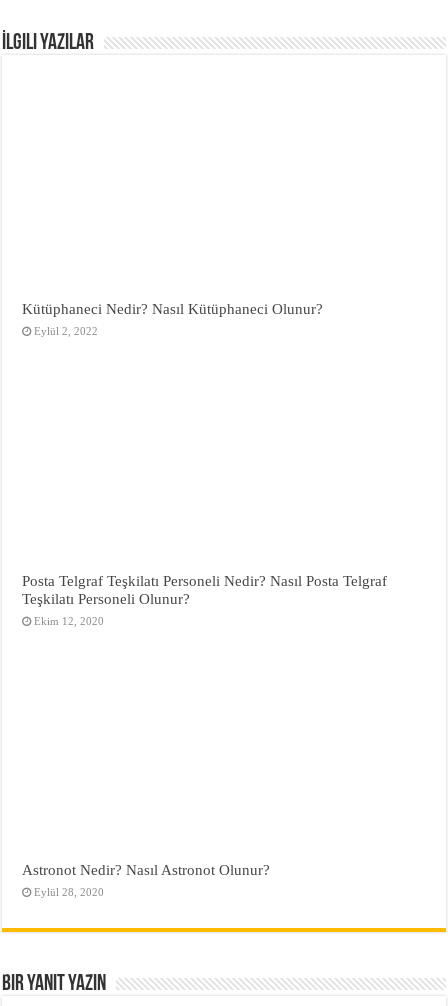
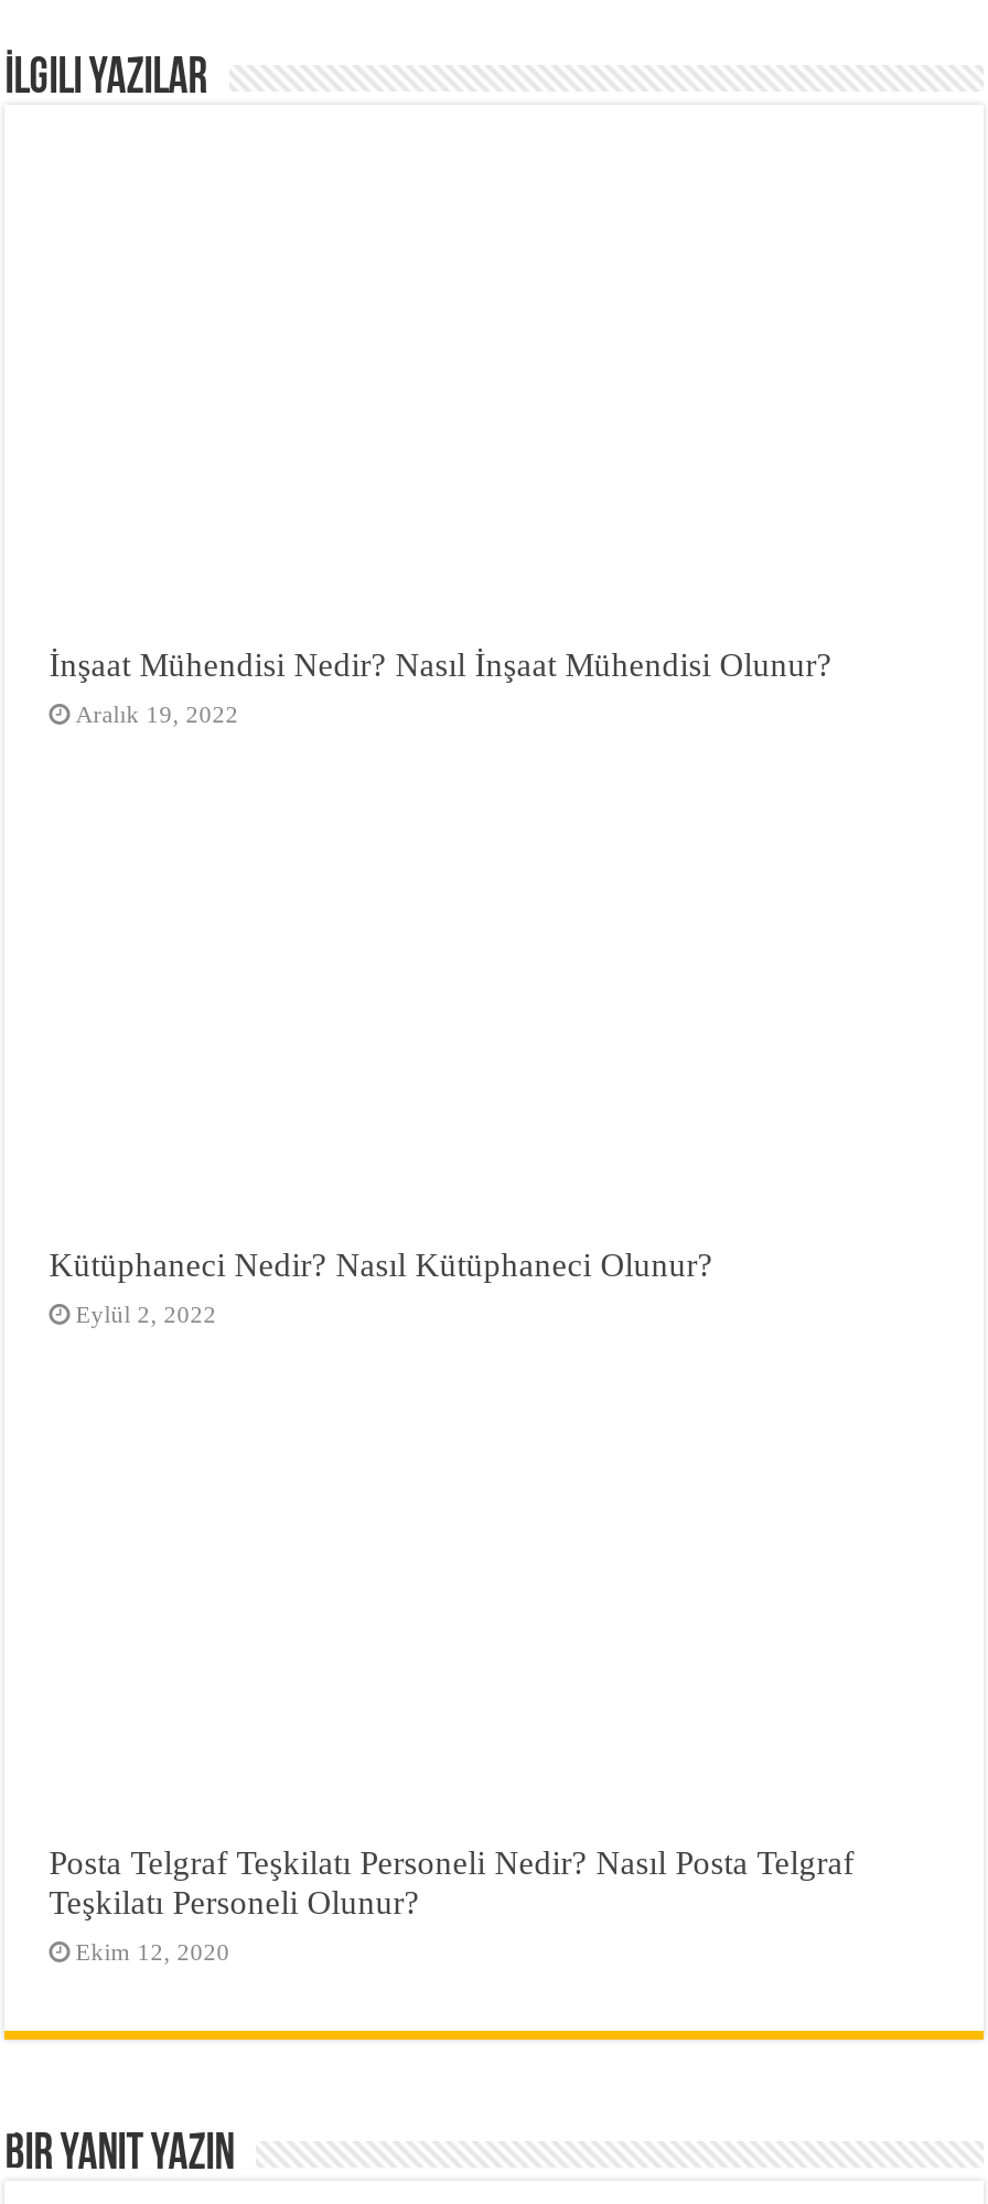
+ İnşaat Mühendisi Nedir? Nasıl İnşaat Mühendisi Olunur?
+ Aralık 19, 2022

moved down: Kütüphaneci Nedir? Nasıl Kütüphaneci Olunur? | Eylül 2, 2022 | Posta Telgraf Teşkilatı Personeli Nedir? Nasıl Posta Telgraf | Teşkilatı Personeli Olunur? | Ekim 12, 2020

- Astronot Nedir? Nasıl Astronot Olunur?
- Eylül 28, 2020
